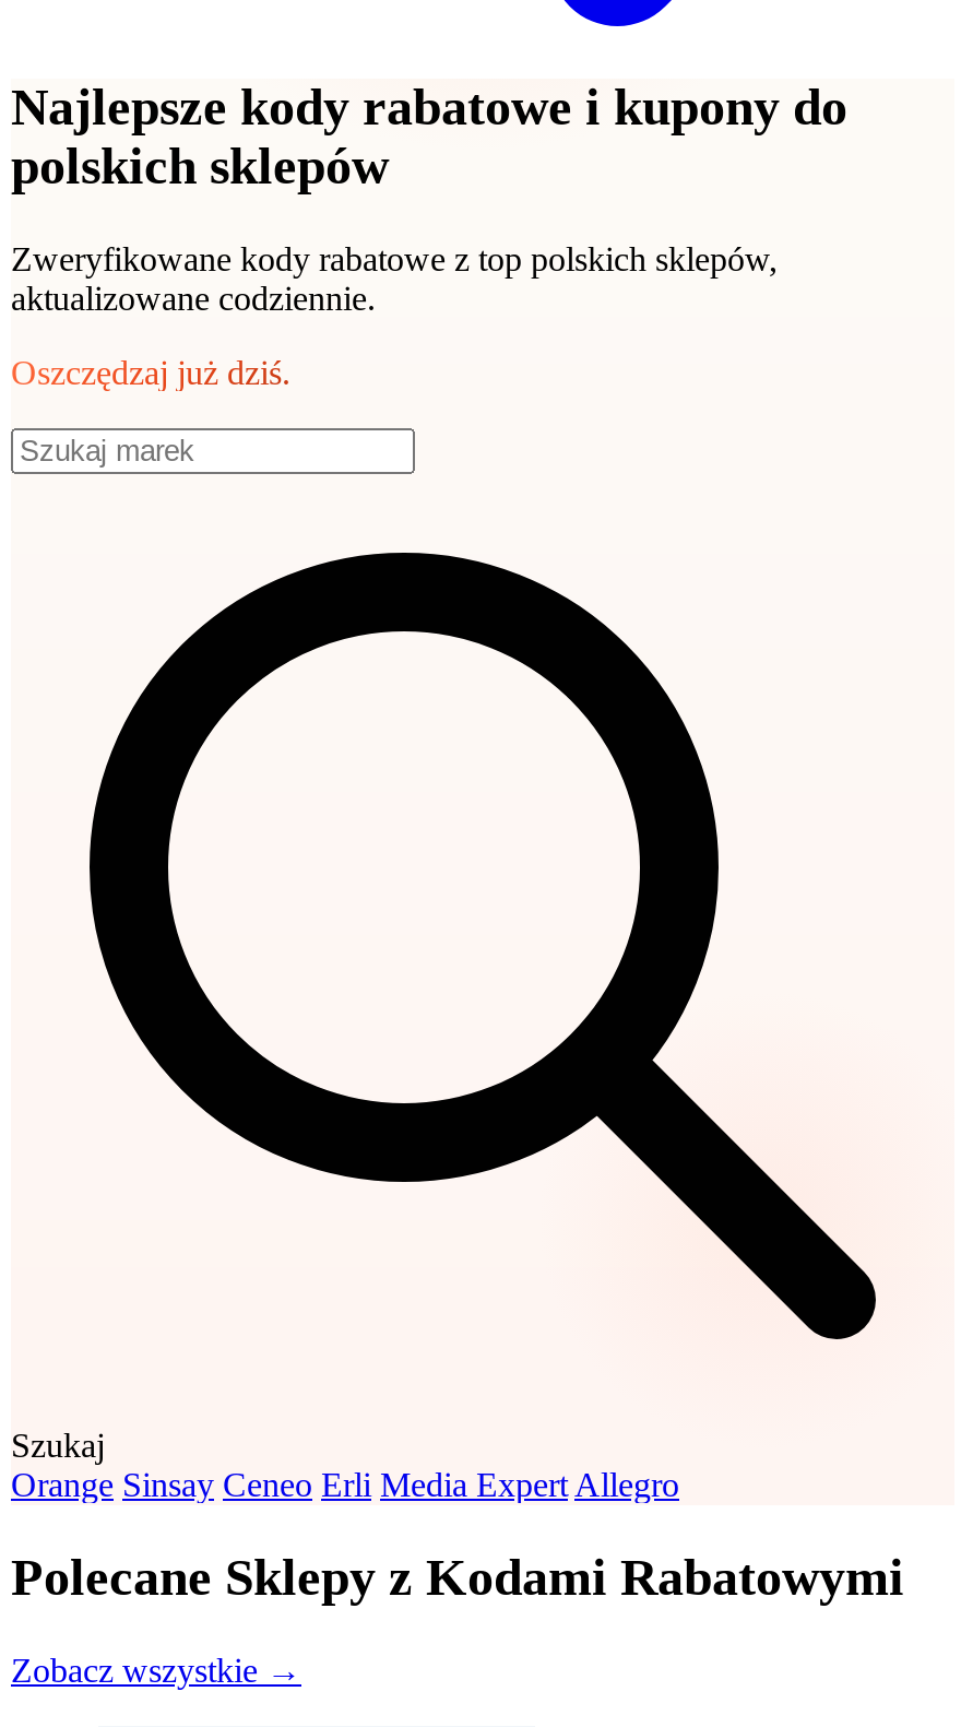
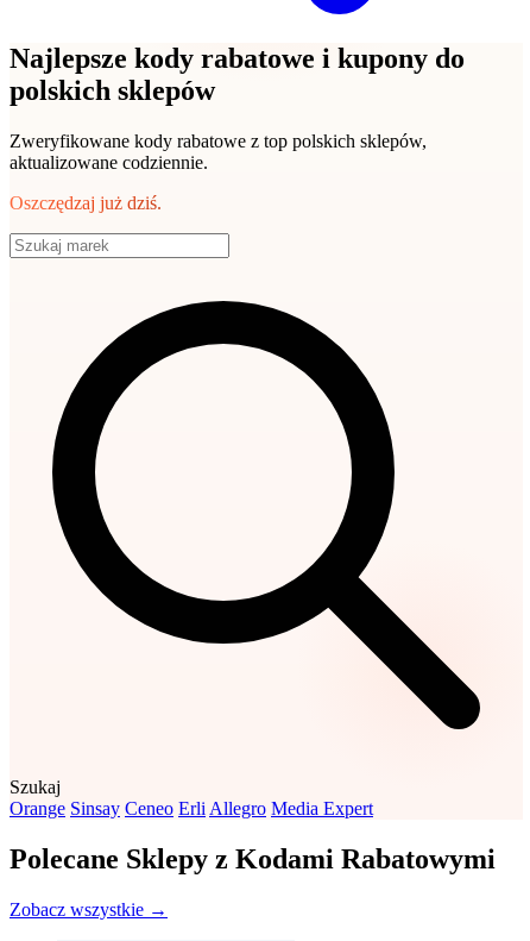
- Orange Sinsay Ceneo Erli Media Expert Allegro
+ Orange Sinsay Ceneo Erli Allegro Media Expert
